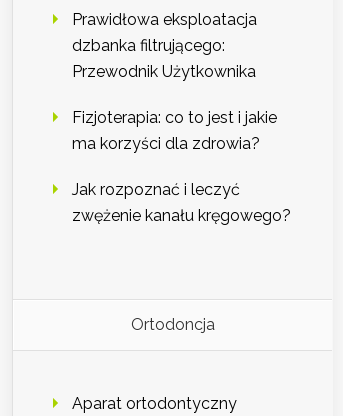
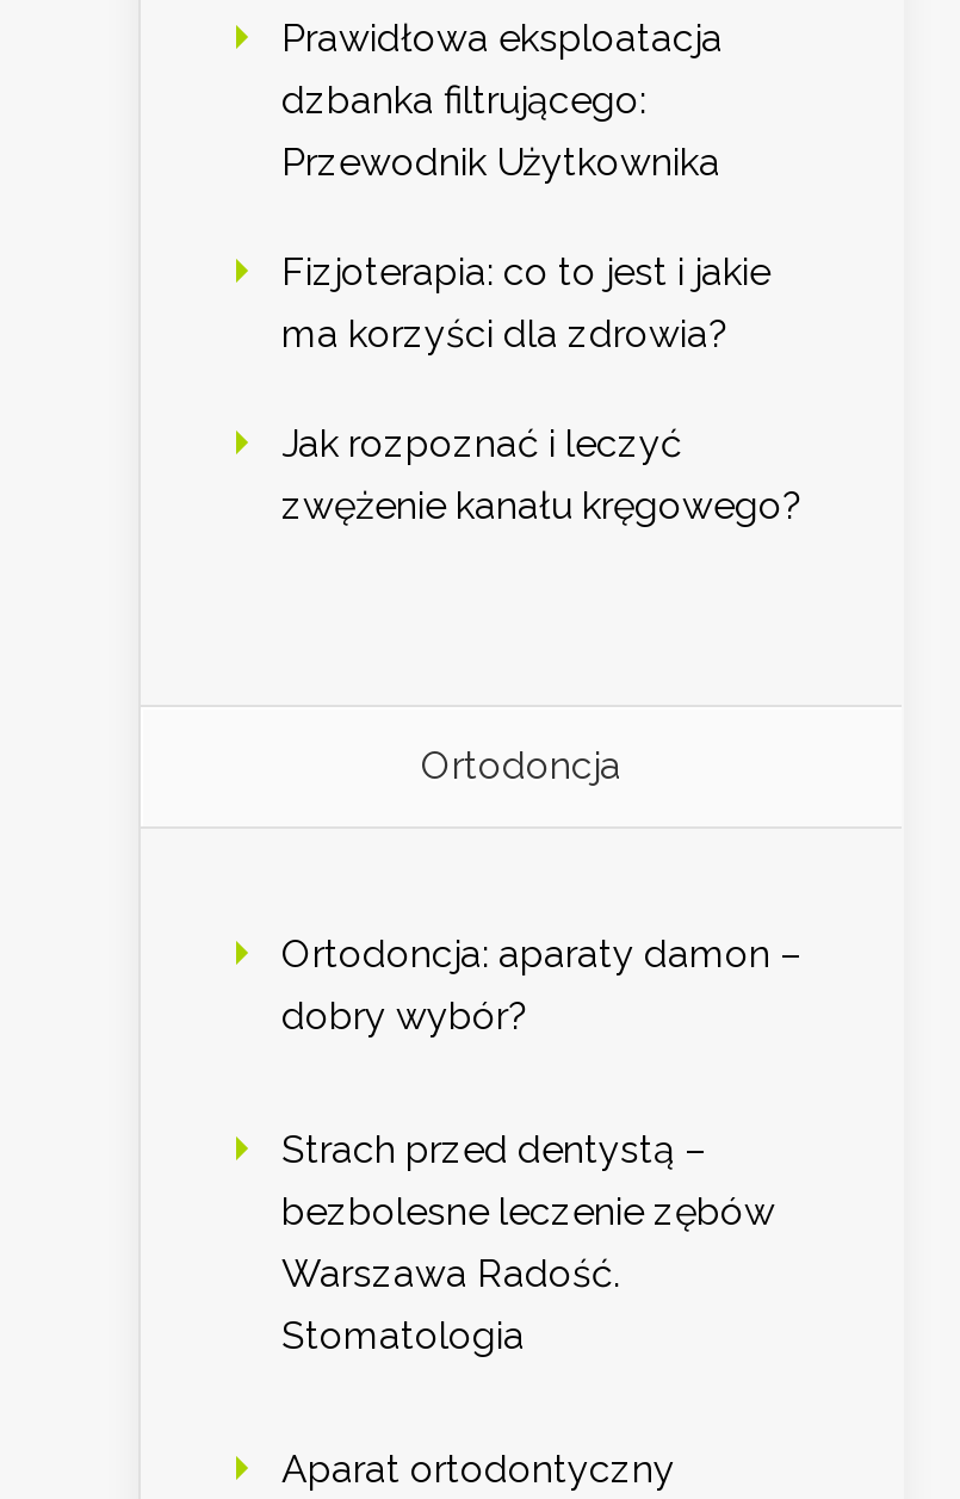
+ Ortodoncja: aparaty damon –
+ dobry wybór?
+ Strach przed dentystą –
+ bezbolesne leczenie zębów
+ Warszawa Radość.
+ Stomatologia
